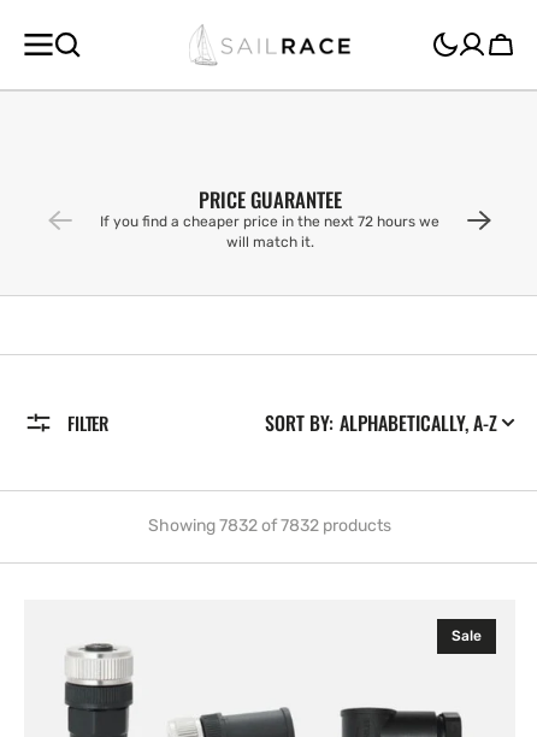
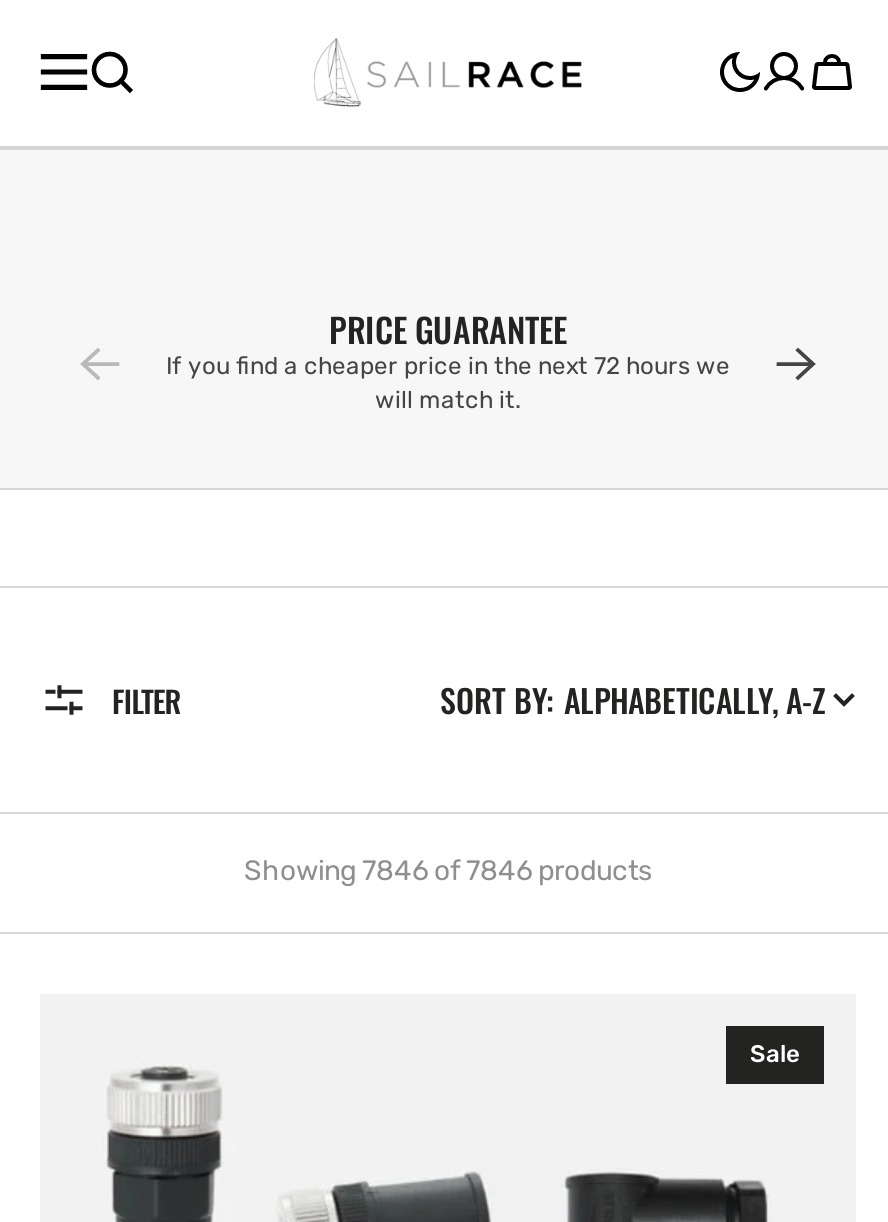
- Showing 7832 of 7832 products
+ Showing 7846 of 7846 products
